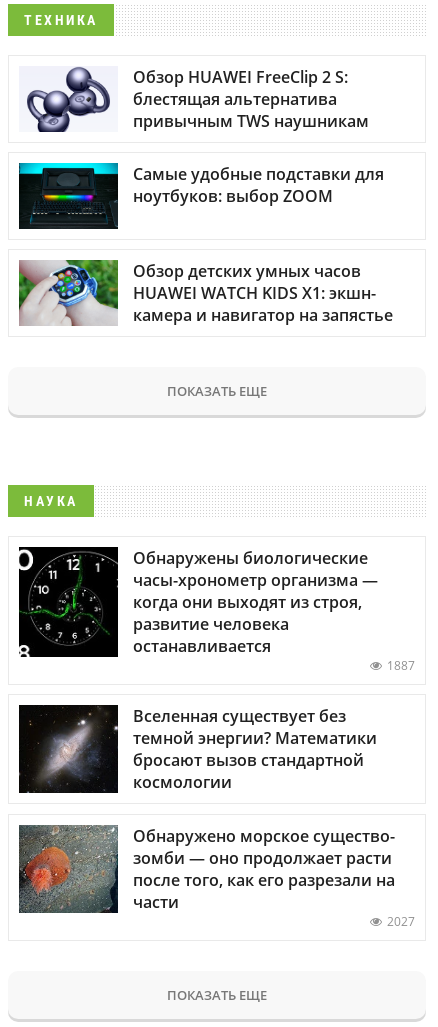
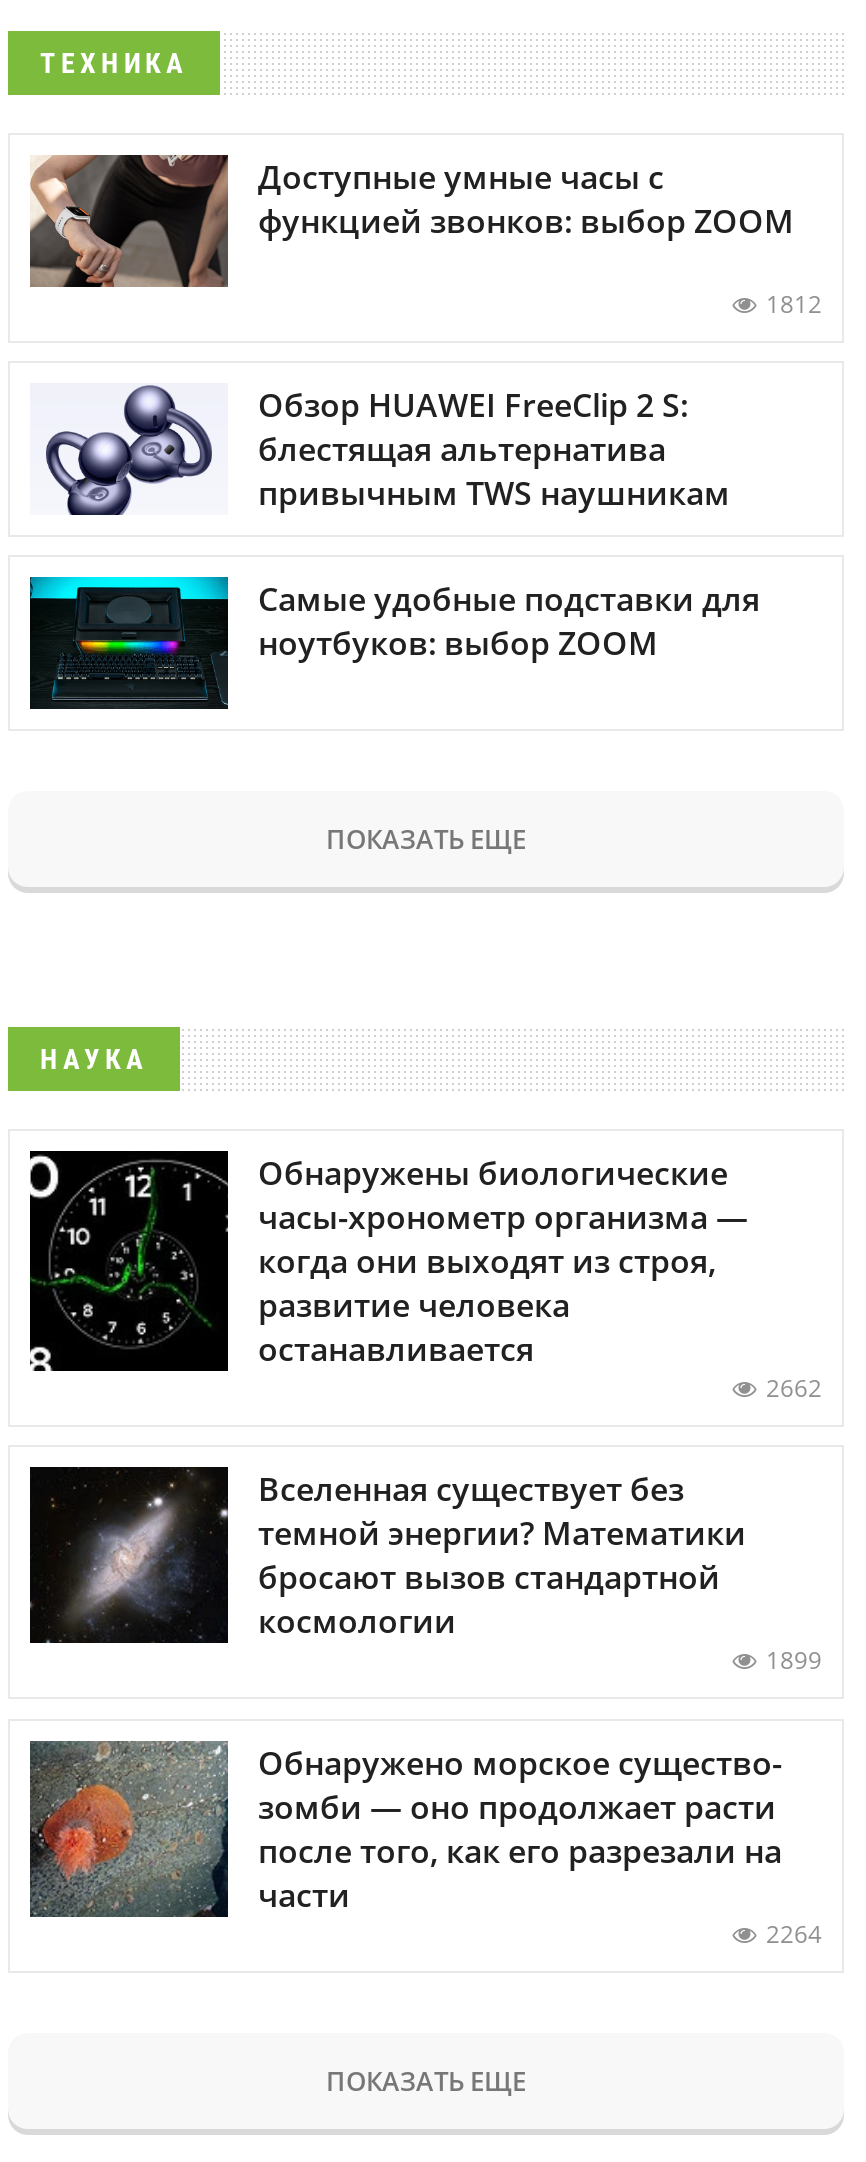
+ [image]
+ Доступные умные часы с
+ функцией звонков: выбор ZOOM
+ 1812

moved down: [image] | Обзор HUAWEI FreeClip 2 S: | блестящая альтернатива | привычным TWS наушникам | Самые удобные подставки для | ноутбуков: выбор ZOOM

- [image]
- Обзор детских умных часов
- HUAWEI WATCH KIDS X1: экшн-
- камера и навигатор на запястье

- 1887
+ 2662

+ 1899

- 2027
+ 2264
